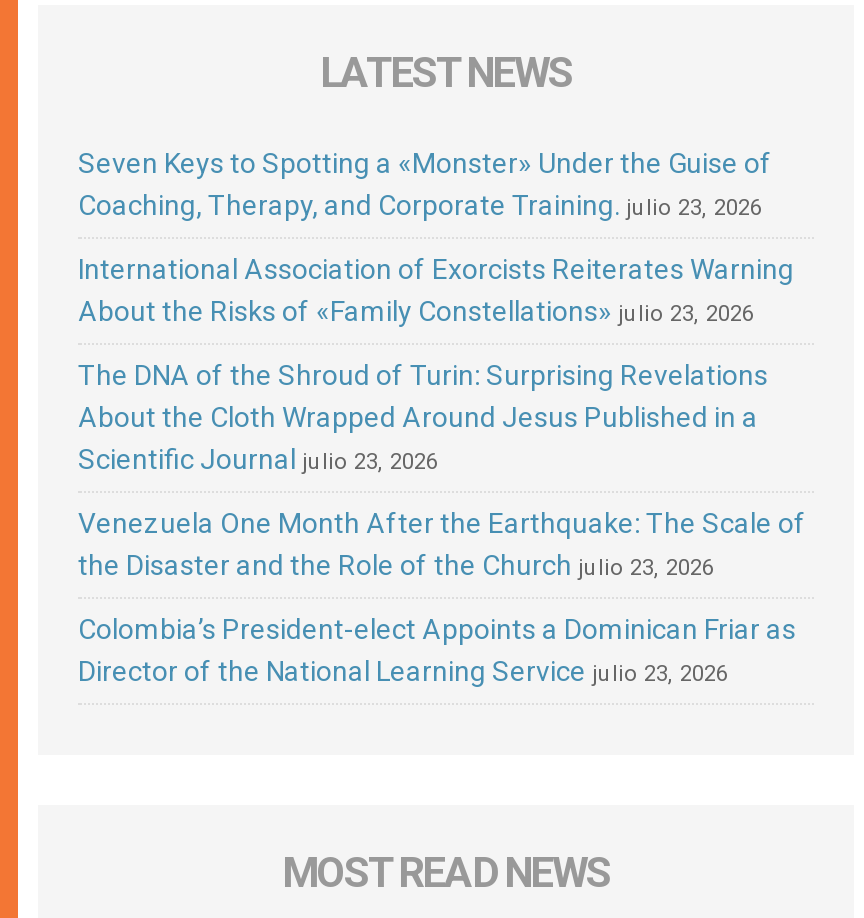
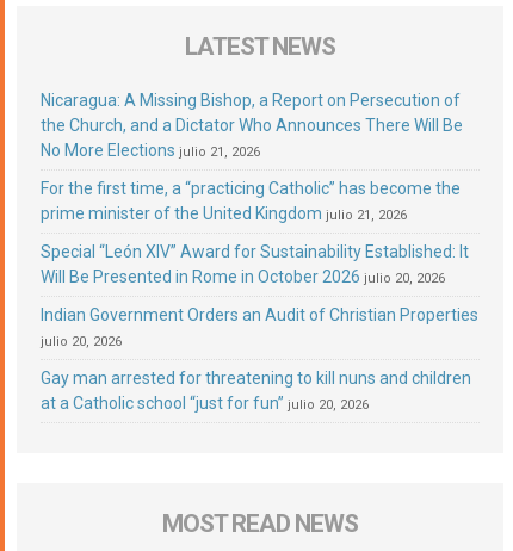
- Seven Keys to Spotting a «Monster» Under the Guise of
- Coaching, Therapy, and Corporate Training. julio 23, 2026
- International Association of Exorcists Reiterates Warning
- About the Risks of «Family Constellations» julio 23, 2026
- The DNA of the Shroud of Turin: Surprising Revelations
- About the Cloth Wrapped Around Jesus Published in a
- Scientific Journal julio 23, 2026
- Venezuela One Month After the Earthquake: The Scale of
- the Disaster and the Role of the Church julio 23, 2026
- Colombia’s President-elect Appoints a Dominican Friar as
- Director of the National Learning Service julio 23, 2026
+ Nicaragua: A Missing Bishop, a Report on Persecution of
+ the Church, and a Dictator Who Announces There Will Be
+ No More Elections julio 21, 2026
+ For the first time, a “practicing Catholic” has become the
+ prime minister of the United Kingdom julio 21, 2026
+ Special “León XIV” Award for Sustainability Established: It
+ Will Be Presented in Rome in October 2026 julio 20, 2026
+ Indian Government Orders an Audit of Christian Properties
+ julio 20, 2026
+ Gay man arrested for threatening to kill nuns and children
+ at a Catholic school “just for fun” julio 20, 2026
